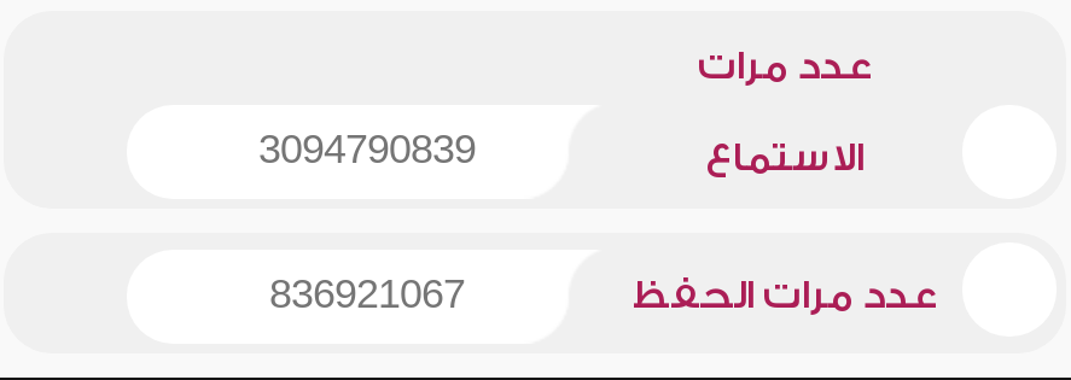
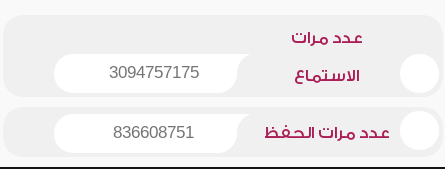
- 3094790839
+ 3094757175

- 836921067
+ 836608751
